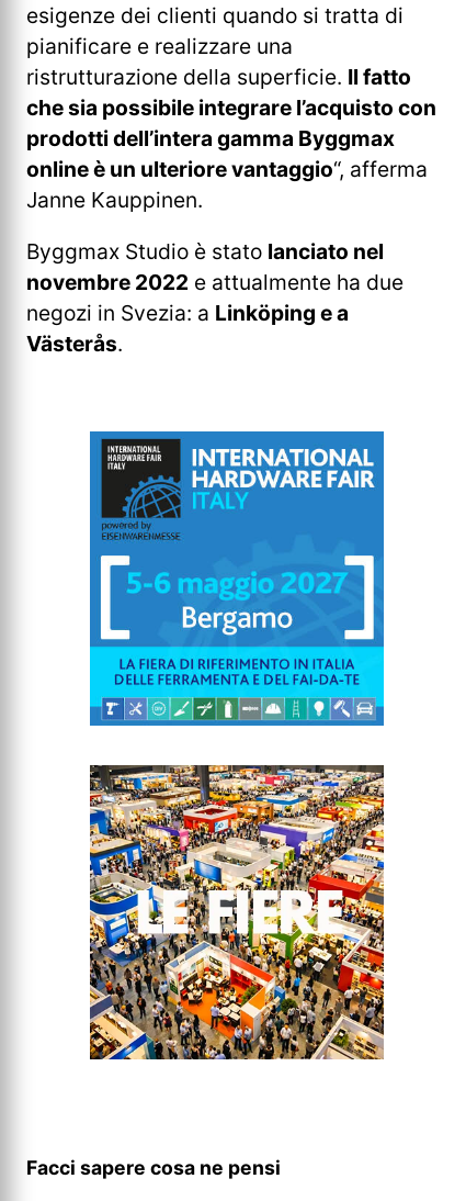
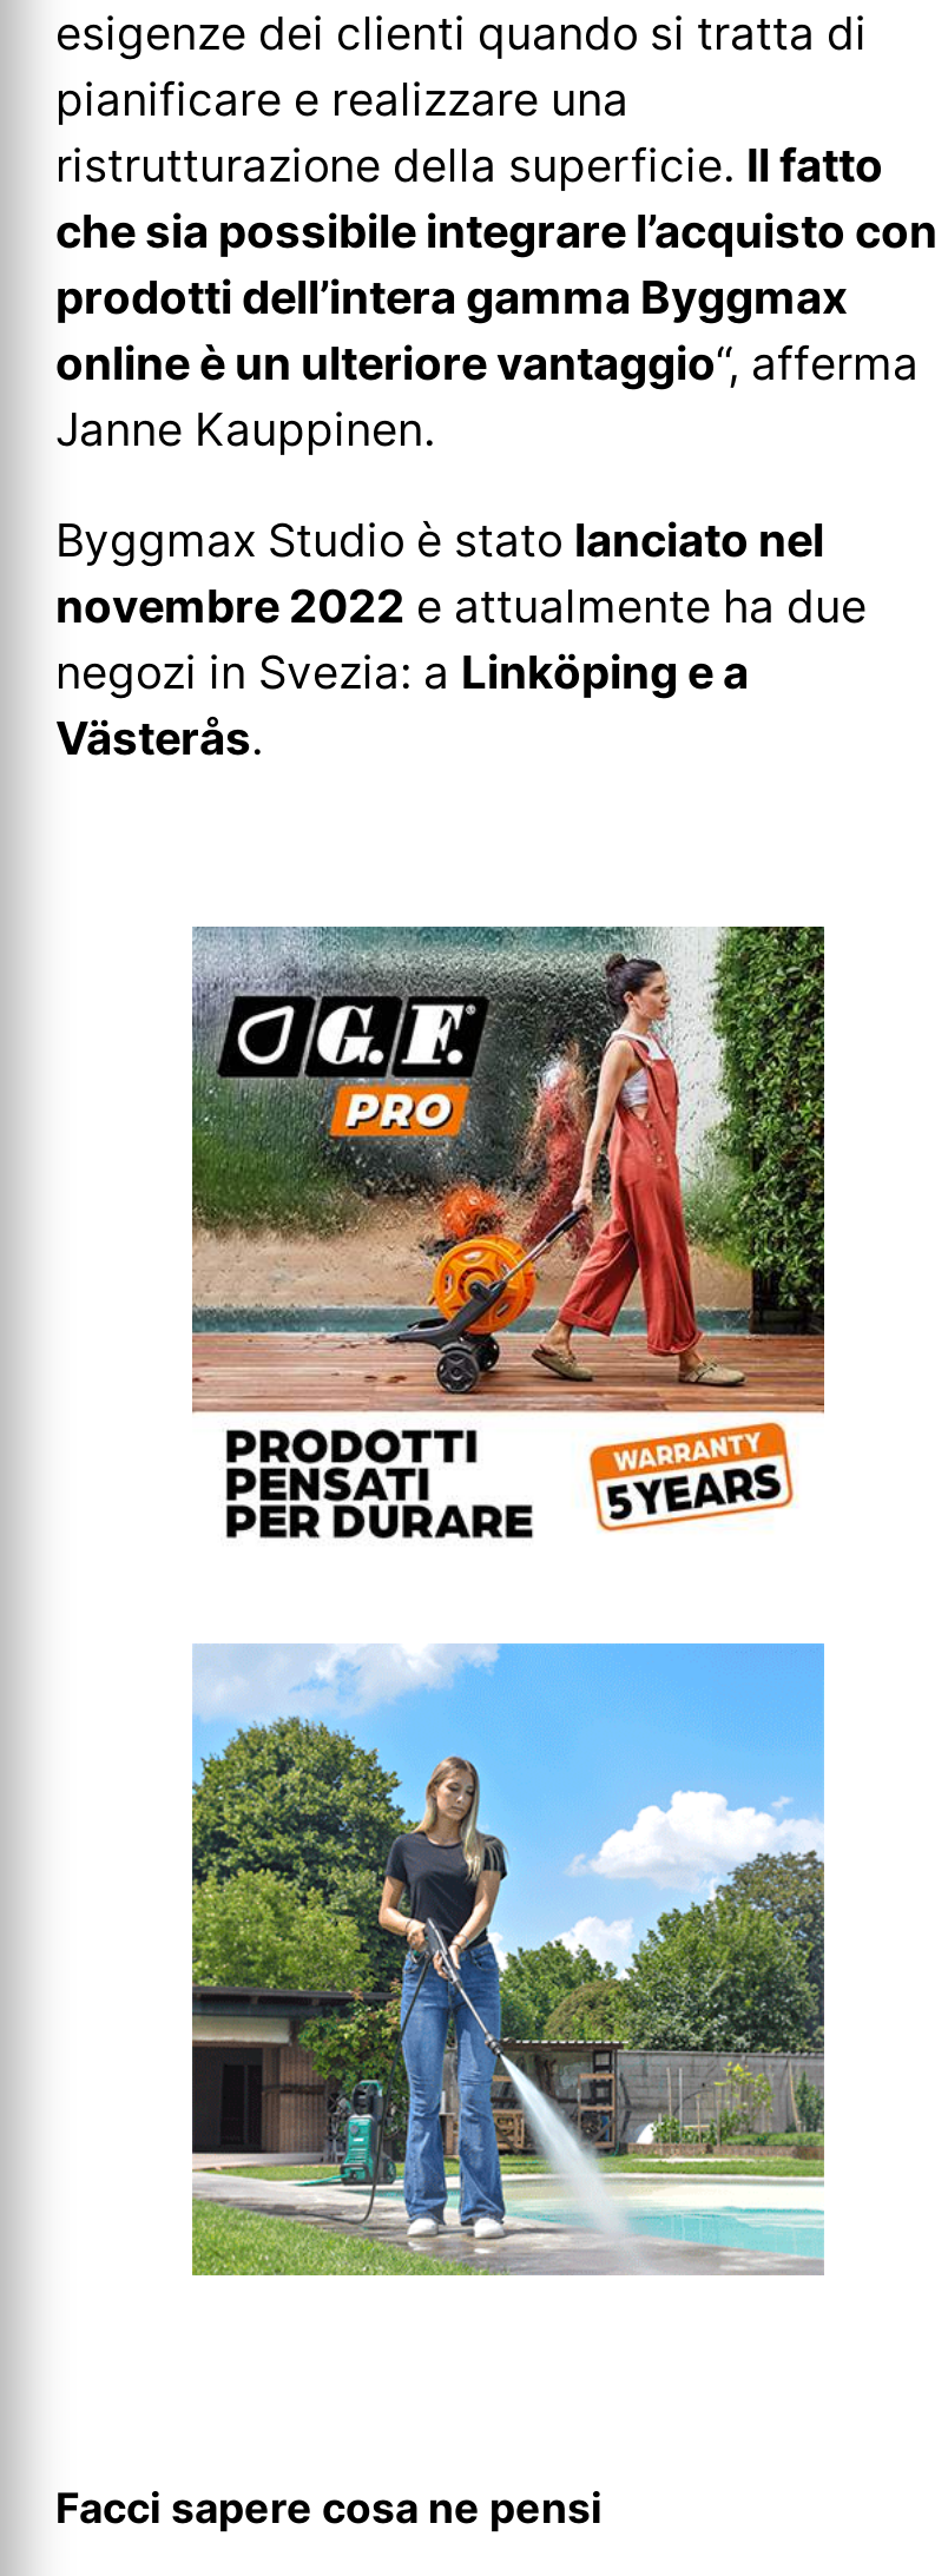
- [image]
+ [image]

- [image]
+ [image]
